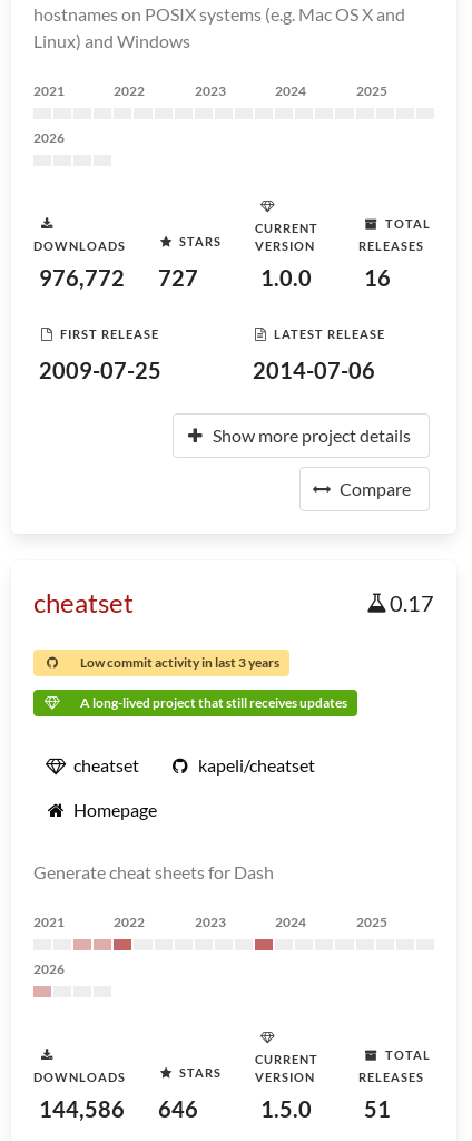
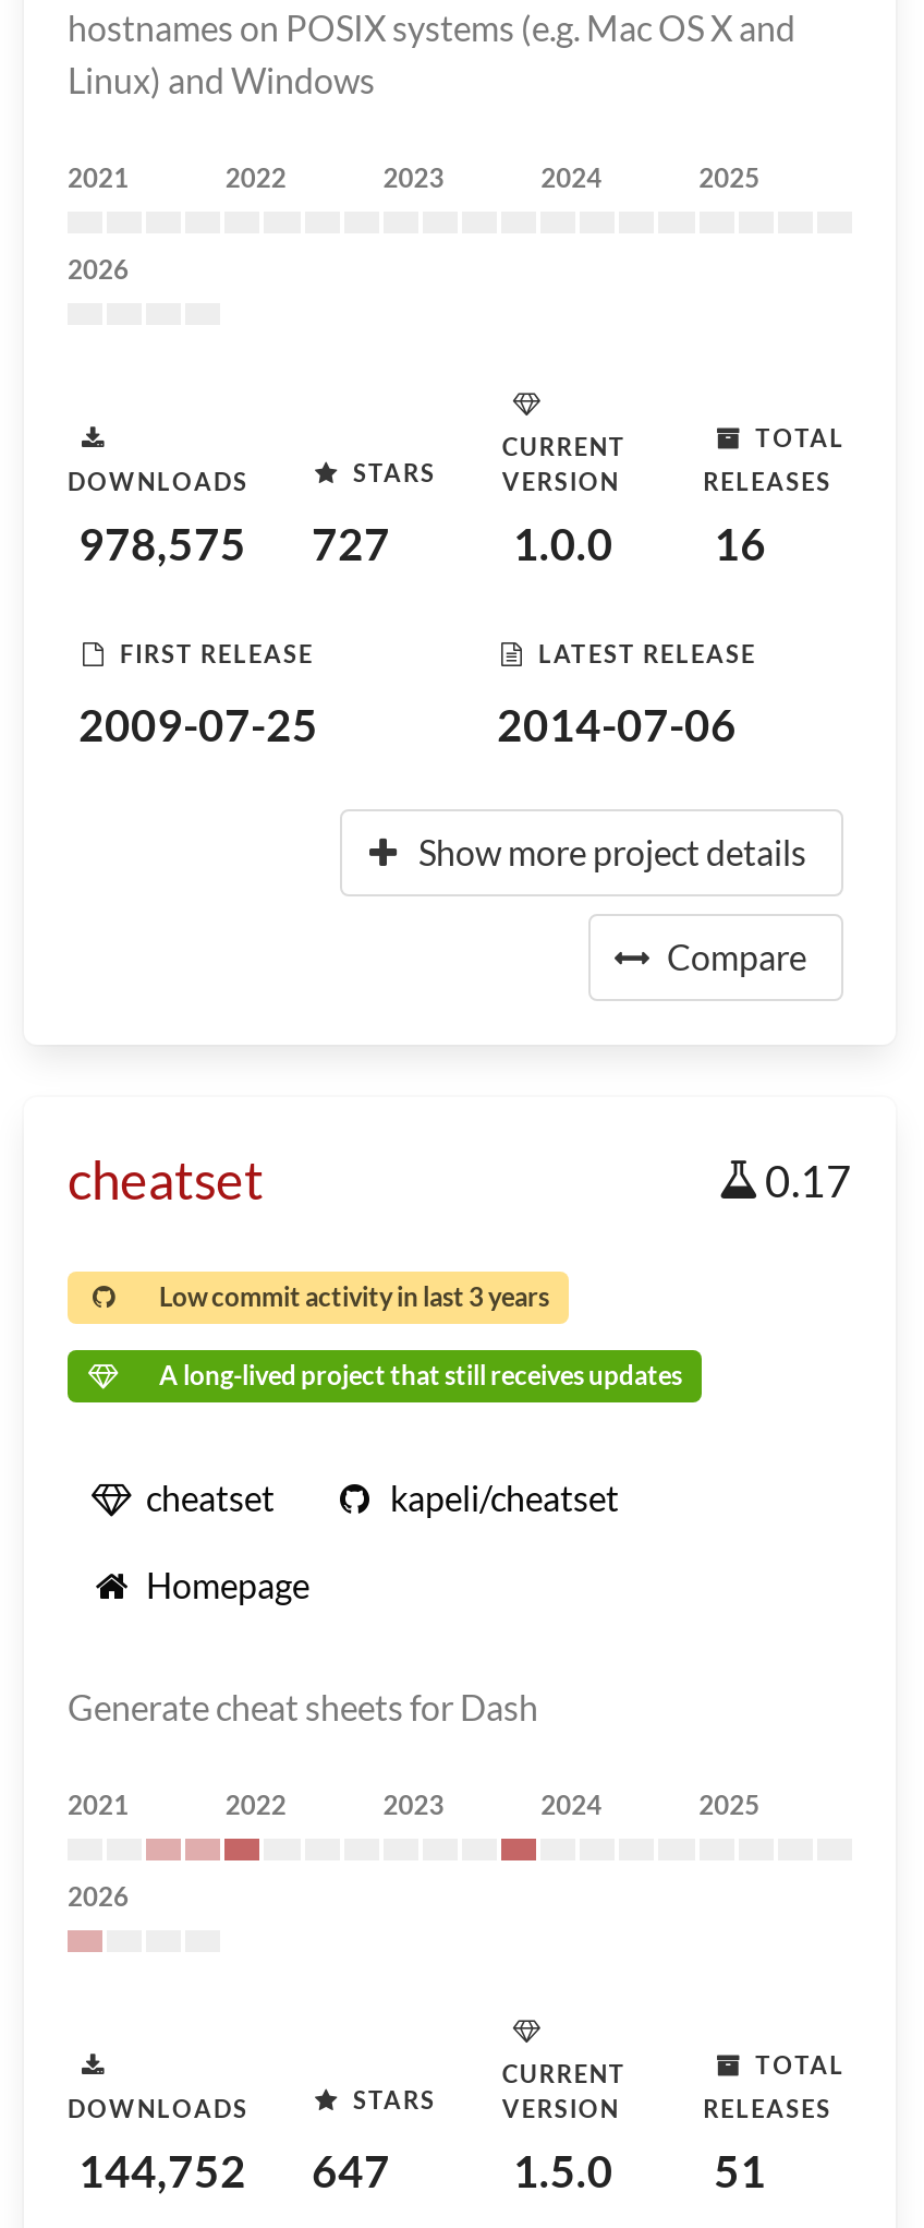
- 976,772 727
+ 978,575 727

- 144,586
+ 144,752

- 646
+ 647
